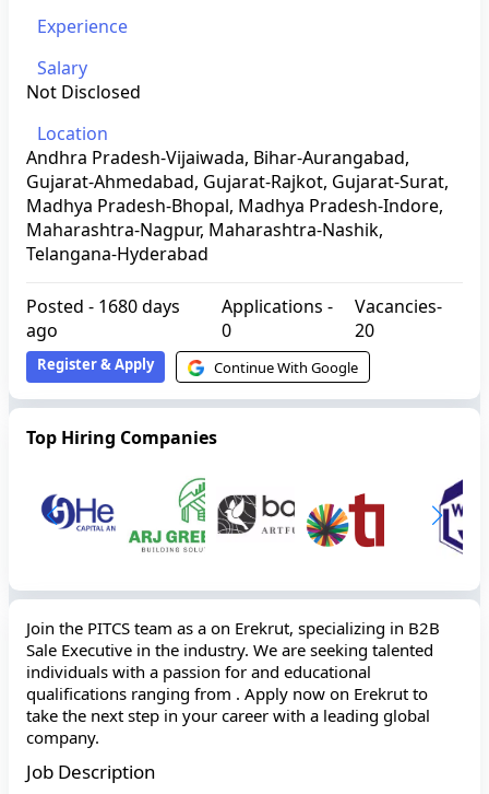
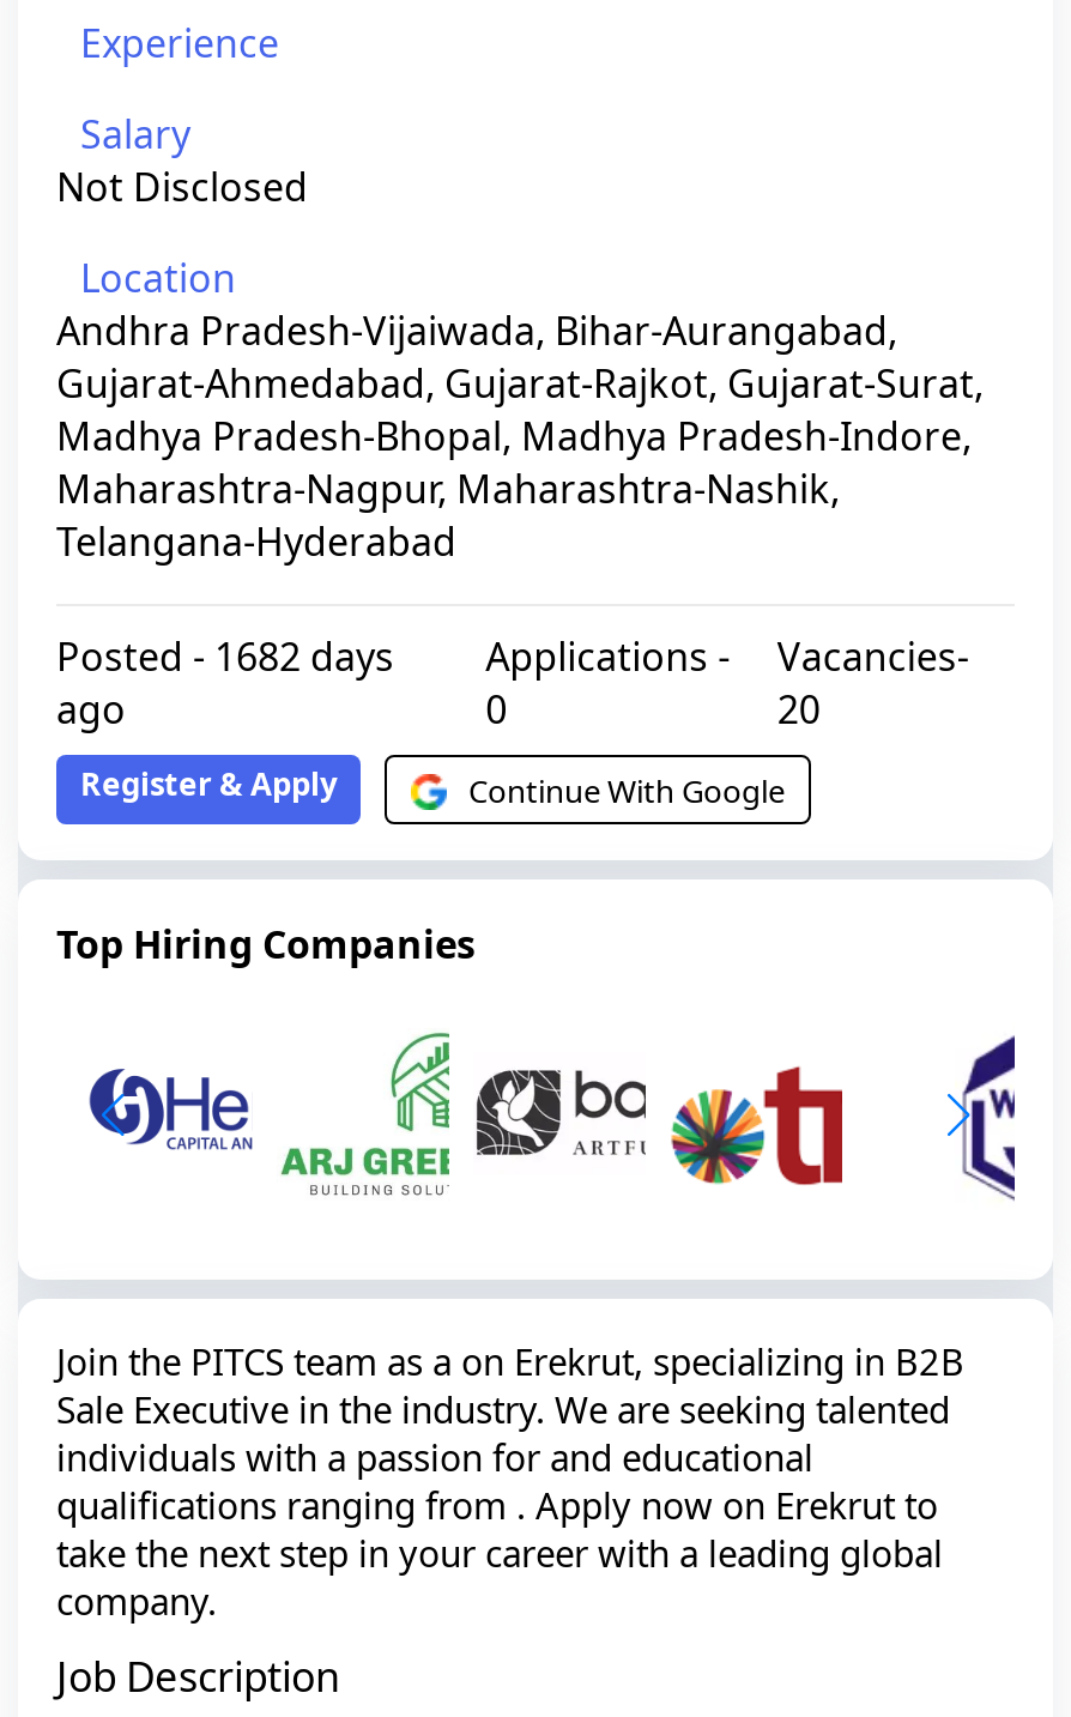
- Posted - 1680 days Applications - Vacancies-
+ Posted - 1682 days Applications - Vacancies-
